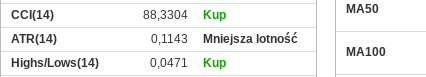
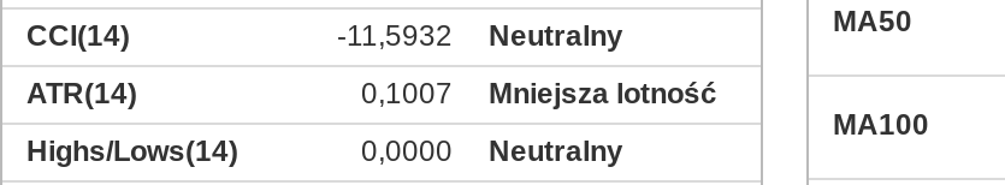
- 88,3304
- Kup
+ -11,5932
+ Neutralny

- 0,1143 Mniejsza lotność
+ 0,1007 Mniejsza lotność

- 0,0471
- Kup
+ 0,0000
+ Neutralny
